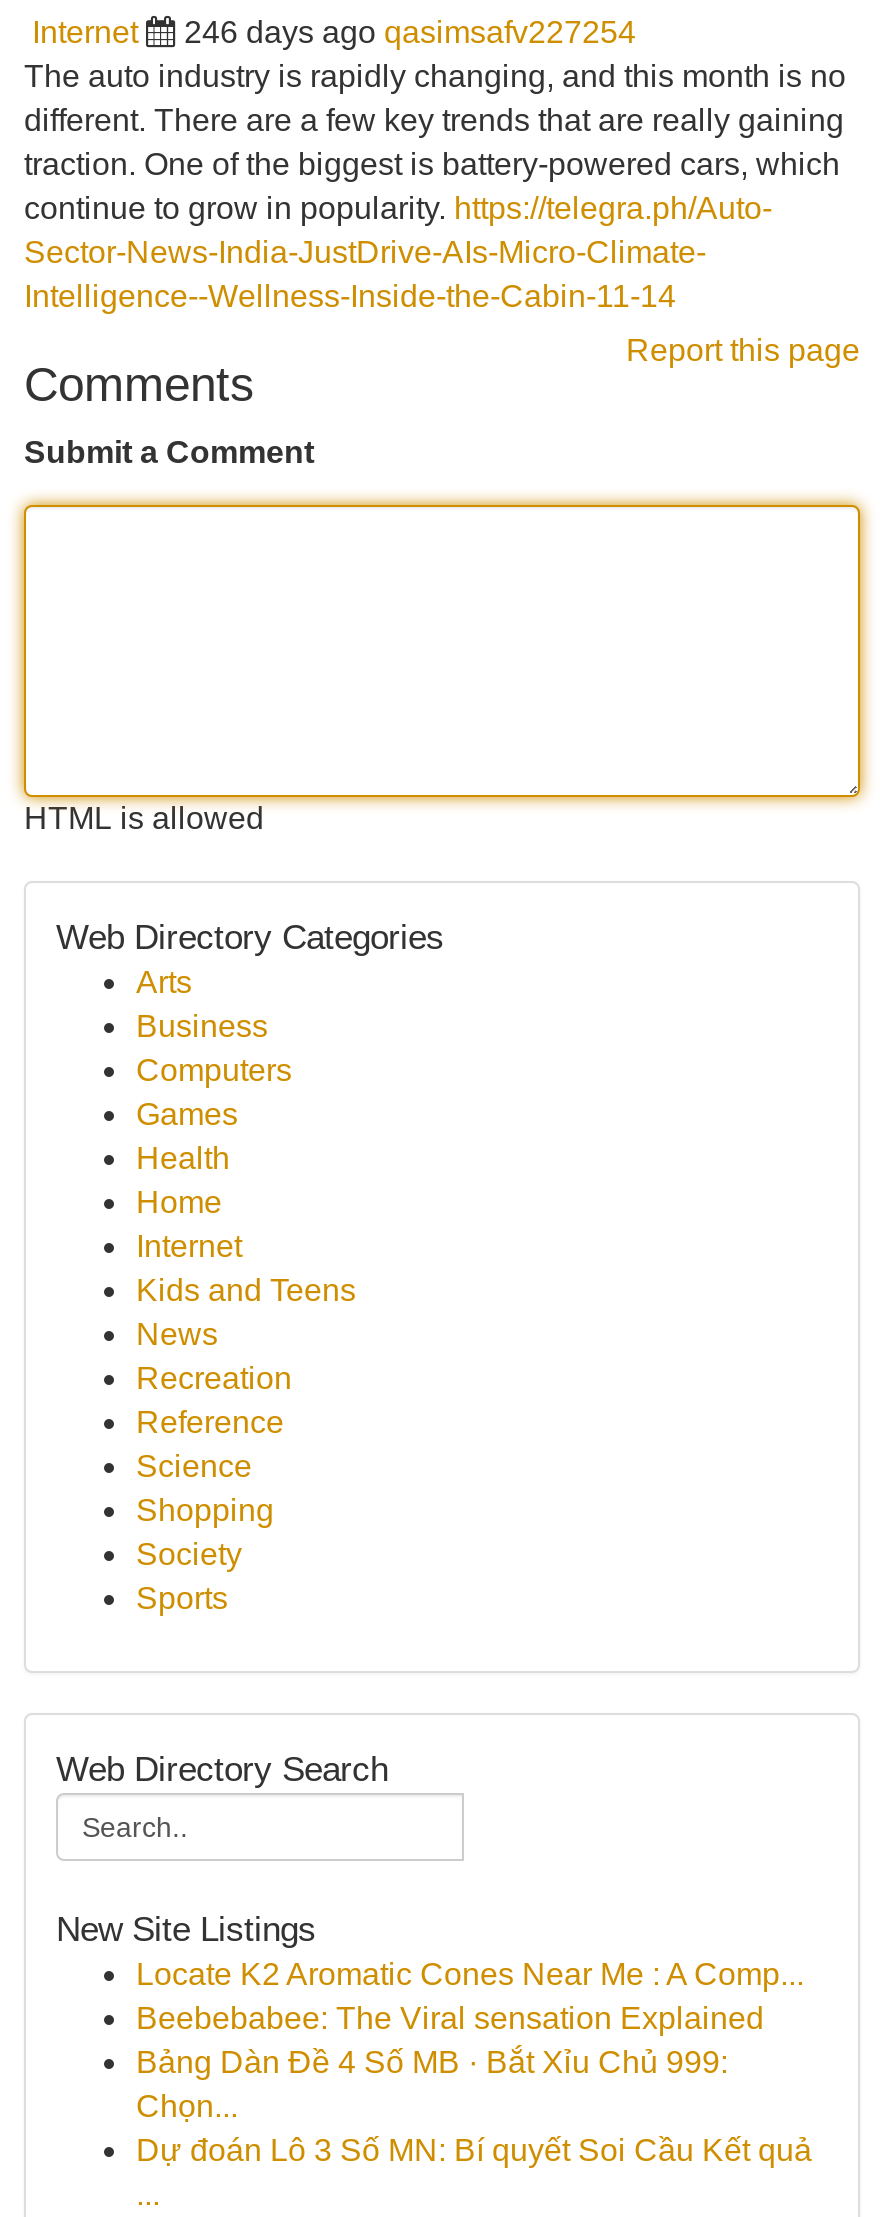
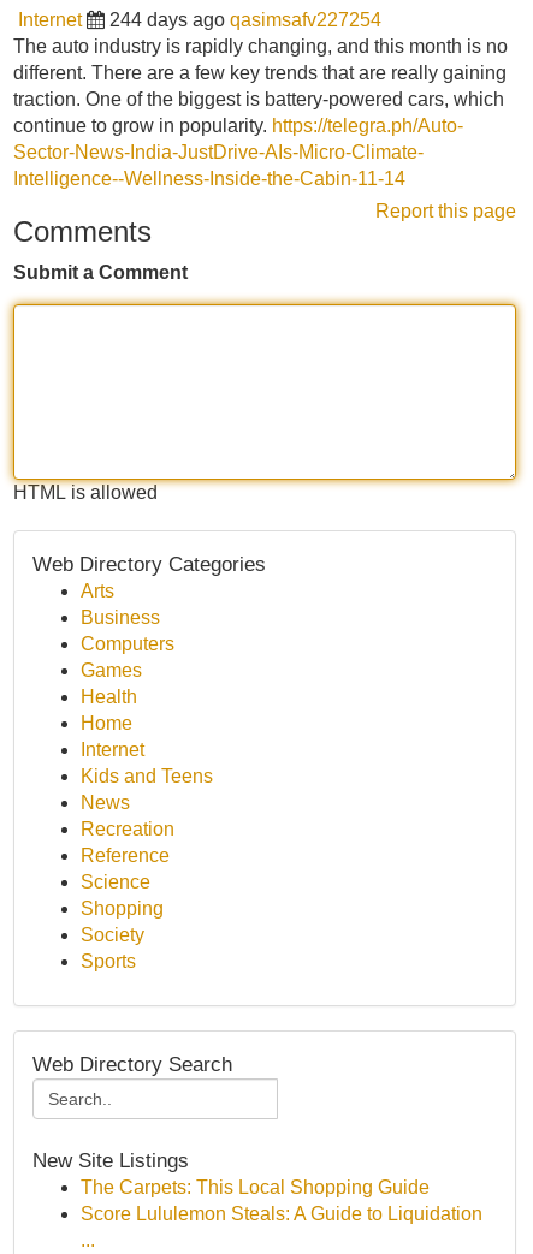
- 246 days ago qasimsafv227254
+ 244 days ago qasimsafv227254

- Locate K2 Aromatic Cones Near Me : A Comp...
- Beebebabee: The Viral sensation Explained
- Bảng Dàn Đề 4 Số MB · Bắt Xỉu Chủ 999:
- Chọn...
- Dự đoán Lô 3 Số MN: Bí quyết Soi Cầu Kết quả
+ The Carpets: This Local Shopping Guide
+ Score Lululemon Steals: A Guide to Liquidation
